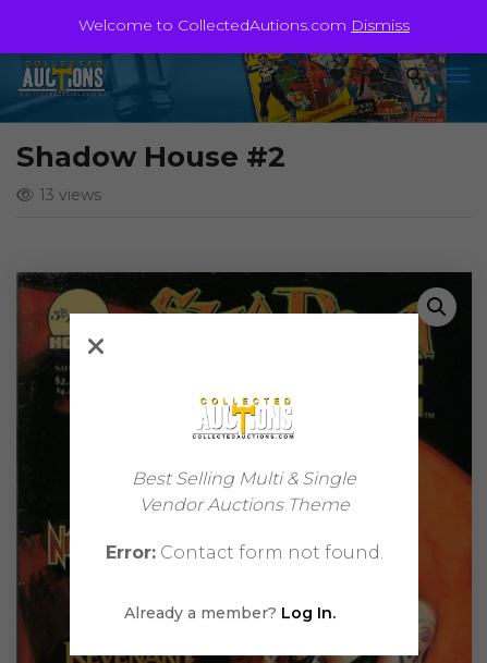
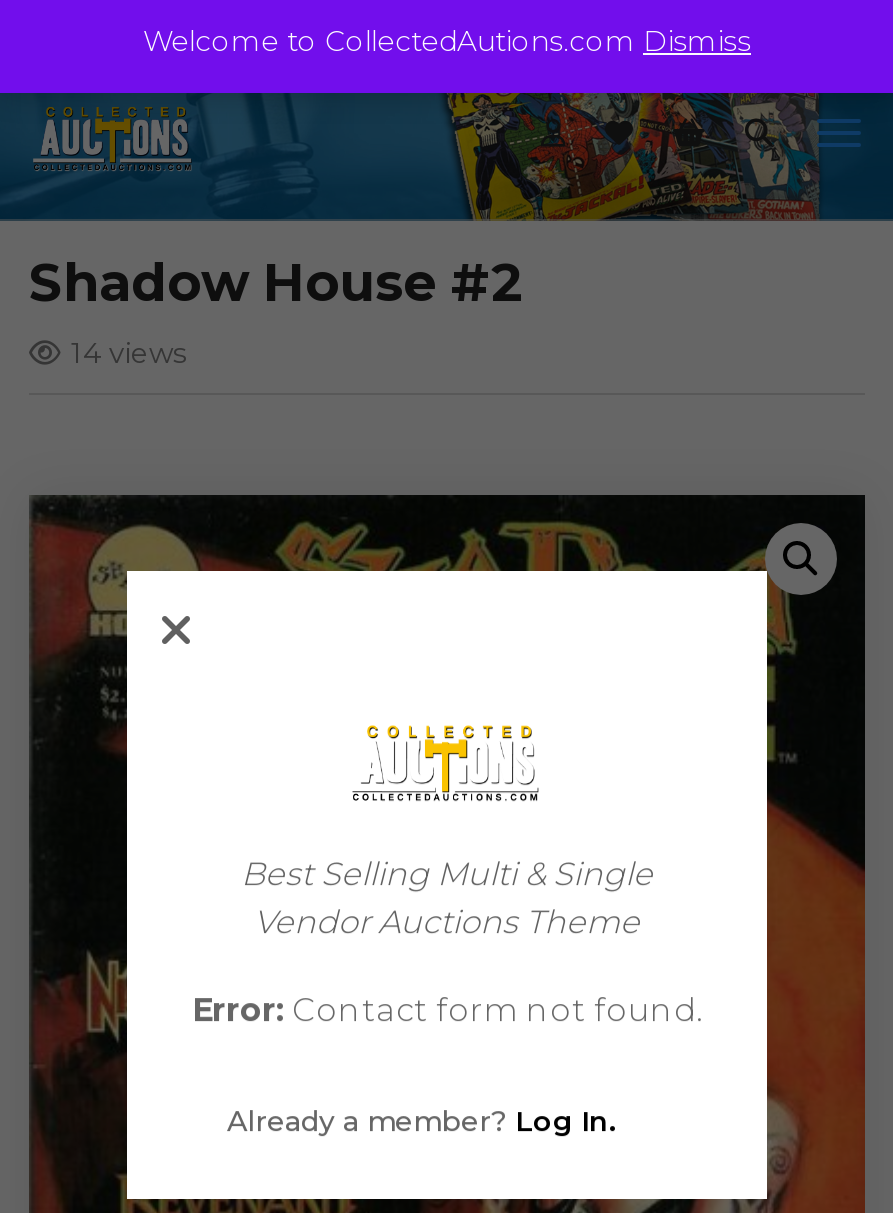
- 13 views
+ 14 views
